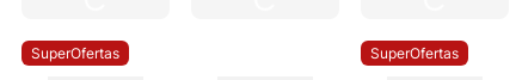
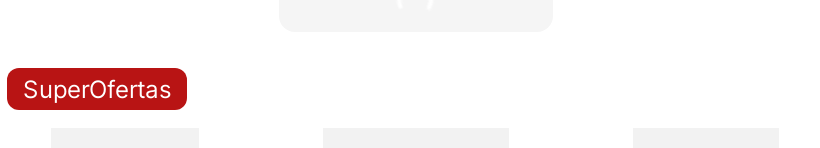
- SuperOfertas
